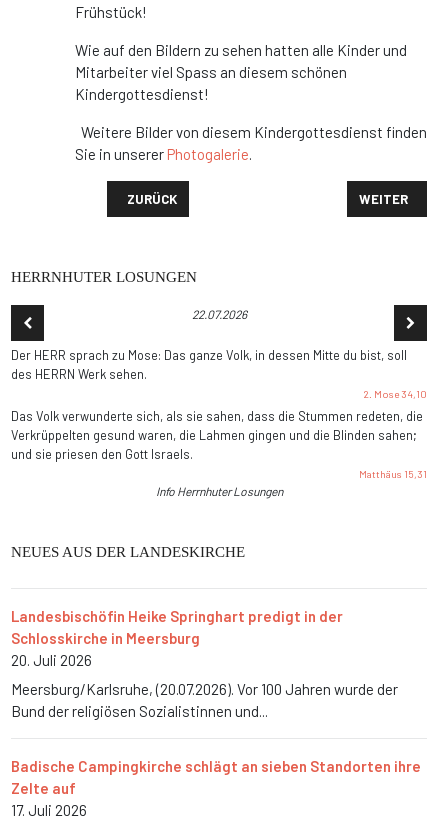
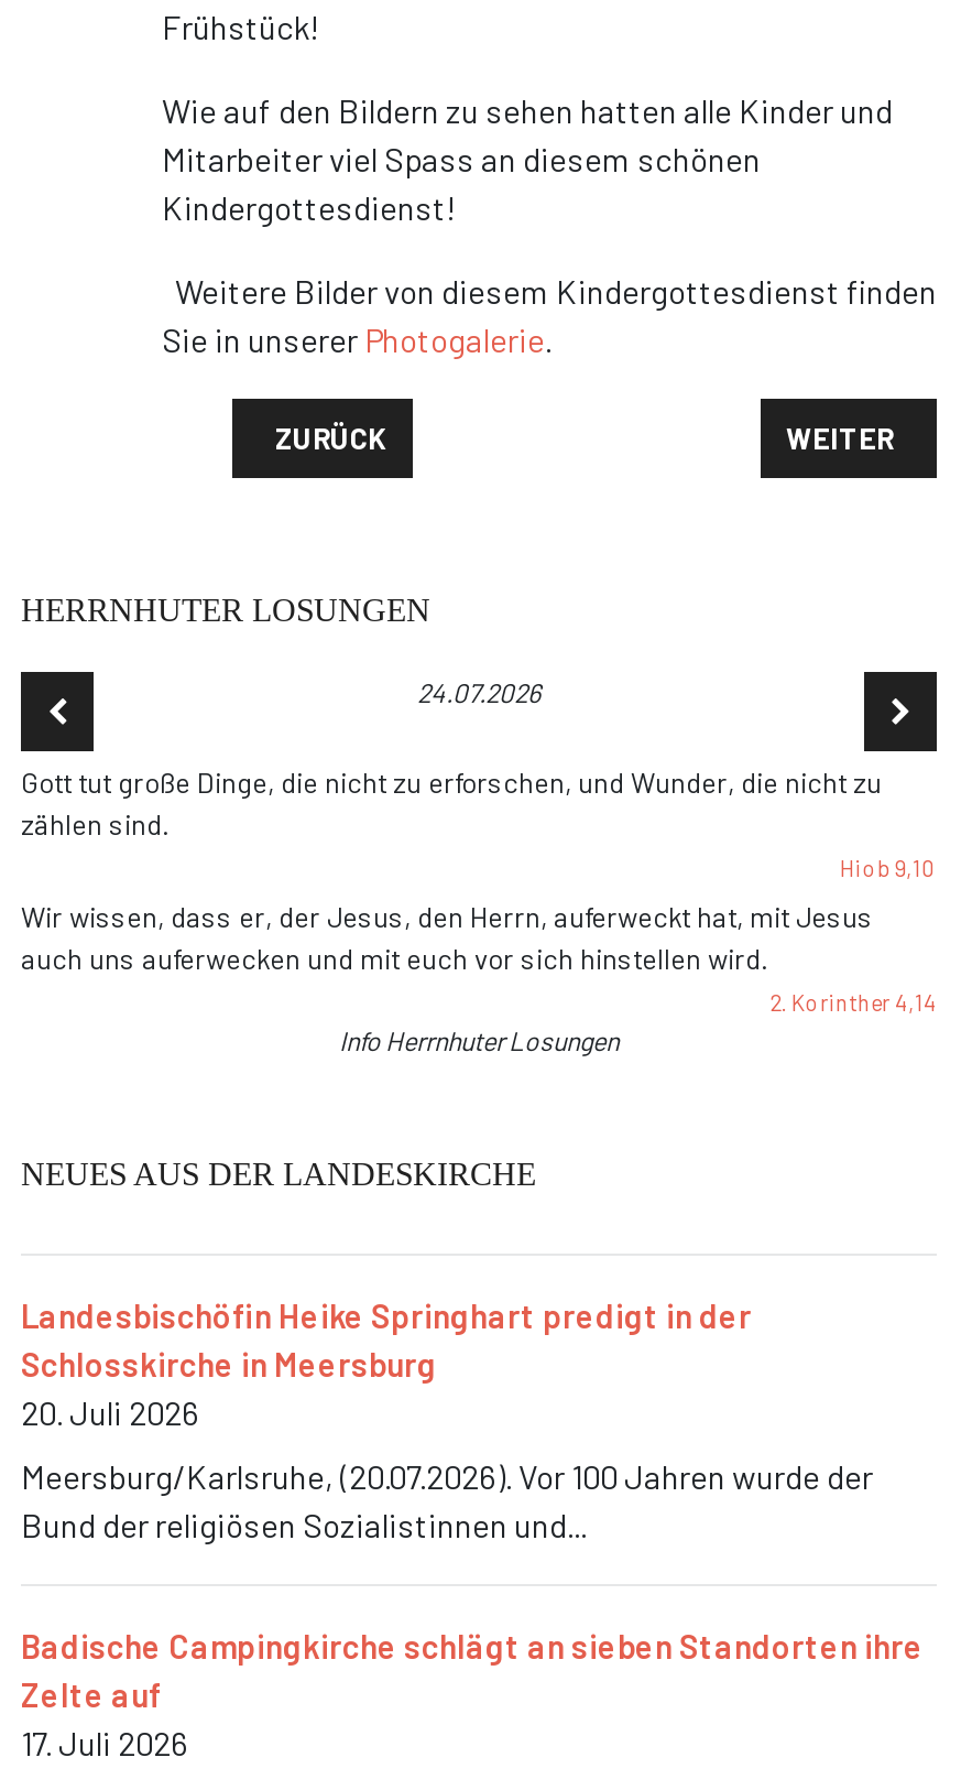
- 22.07.2026
+ 24.07.2026

- Der HERR sprach zu Mose: Das ganze Volk, in dessen Mitte du bist, soll
- des HERRN Werk sehen.
- 2. Mose 34,10
+ Gott tut große Dinge, die nicht zu erforschen, und Wunder, die nicht zu
+ zählen sind.
+ Hiob 9,10

- Das Volk verwunderte sich, als sie sahen, dass die Stummen redeten, die
- Verkrüppelten gesund waren, die Lahmen gingen und die Blinden sahen;
- und sie priesen den Gott Israels.
- Matthäus 15,31
+ Wir wissen, dass er, der Jesus, den Herrn, auferweckt hat, mit Jesus
+ auch uns auferwecken und mit euch vor sich hinstellen wird.
+ 2. Korinther 4,14
